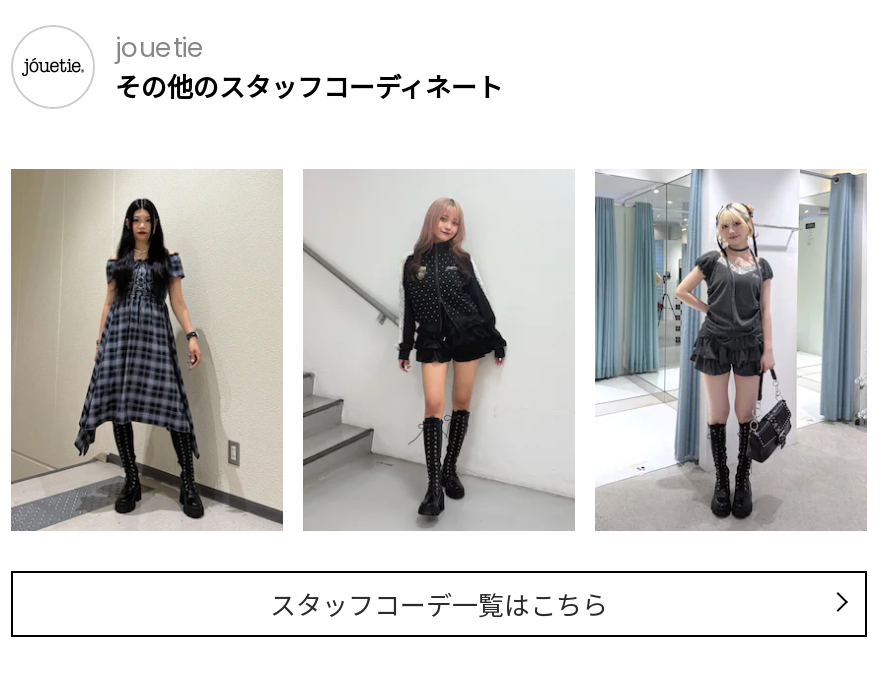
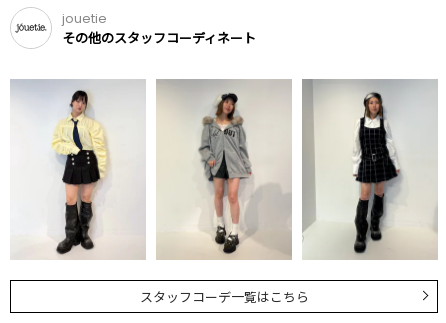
- [image]
+ [image]

- [image]
+ [image]

- [image]
+ [image]
